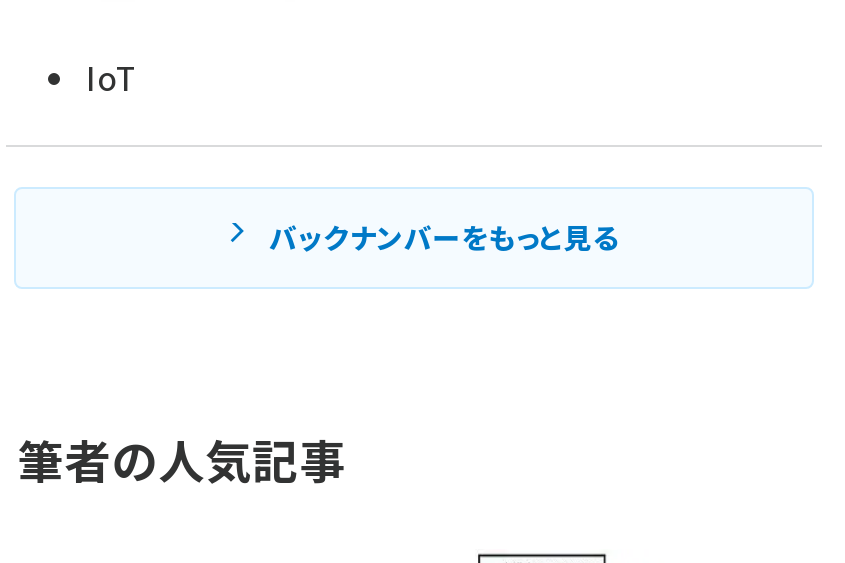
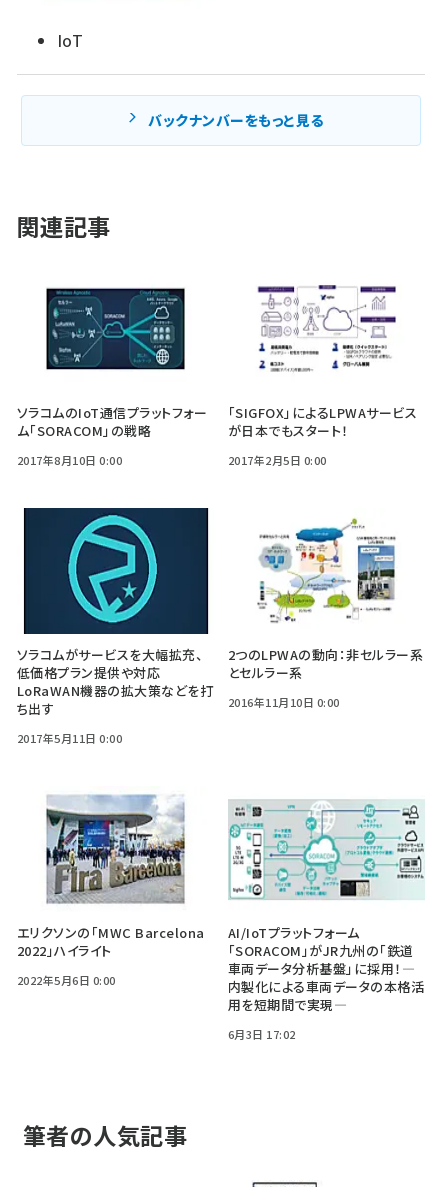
+ 関連記事

+ [image]
+ ソラコムのIoT通信プラットフォー
+ ム「SORACOM」の戦略
+ 2017年8月10日 0:00

+ [image]
+ ソラコムがサービスを大幅拡充、
+ 低価格プラン提供や対応
+ LoRaWAN機器の拡大策などを打
+ ち出す
+ 2017年5月11日 0:00

+ [image]
+ エリクソンの「MWC Barcelona
+ 2022」ハイライト
+ 2022年5月6日 0:00

+ [image]
+ 「SIGFOX」によるLPWAサービス
+ が日本でもスタート！
+ 2017年2月5日 0:00

+ [image]
+ 2つのLPWAの動向：非セルラー系
+ とセルラー系
+ 2016年11月10日 0:00

+ [image]
+ AI/IoTプラットフォーム
+ 「SORACOM」がJR九州の「鉄道
+ 車両データ分析基盤」に採用！―
+ 内製化による車両データの本格活
+ 用を短期間で実現―
+ 6月3日 17:02
